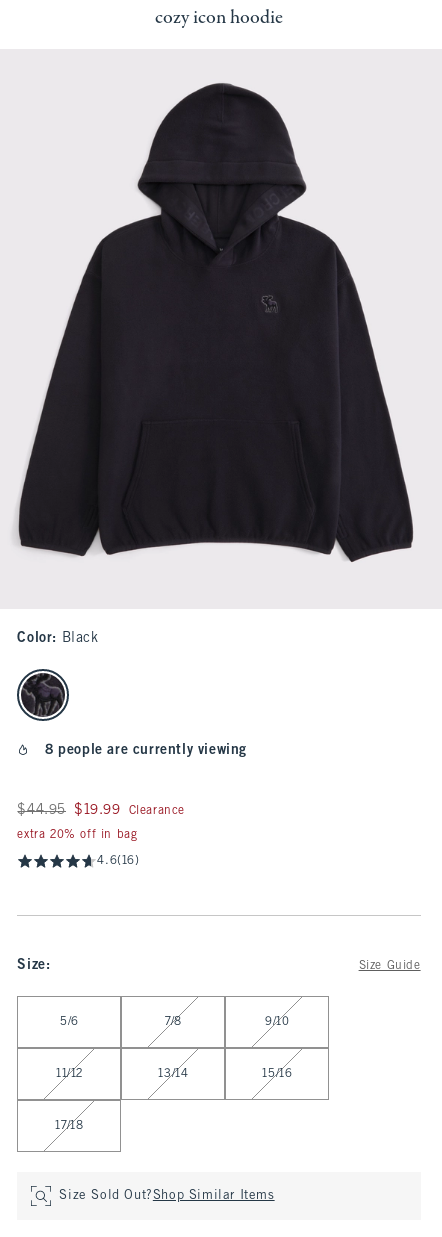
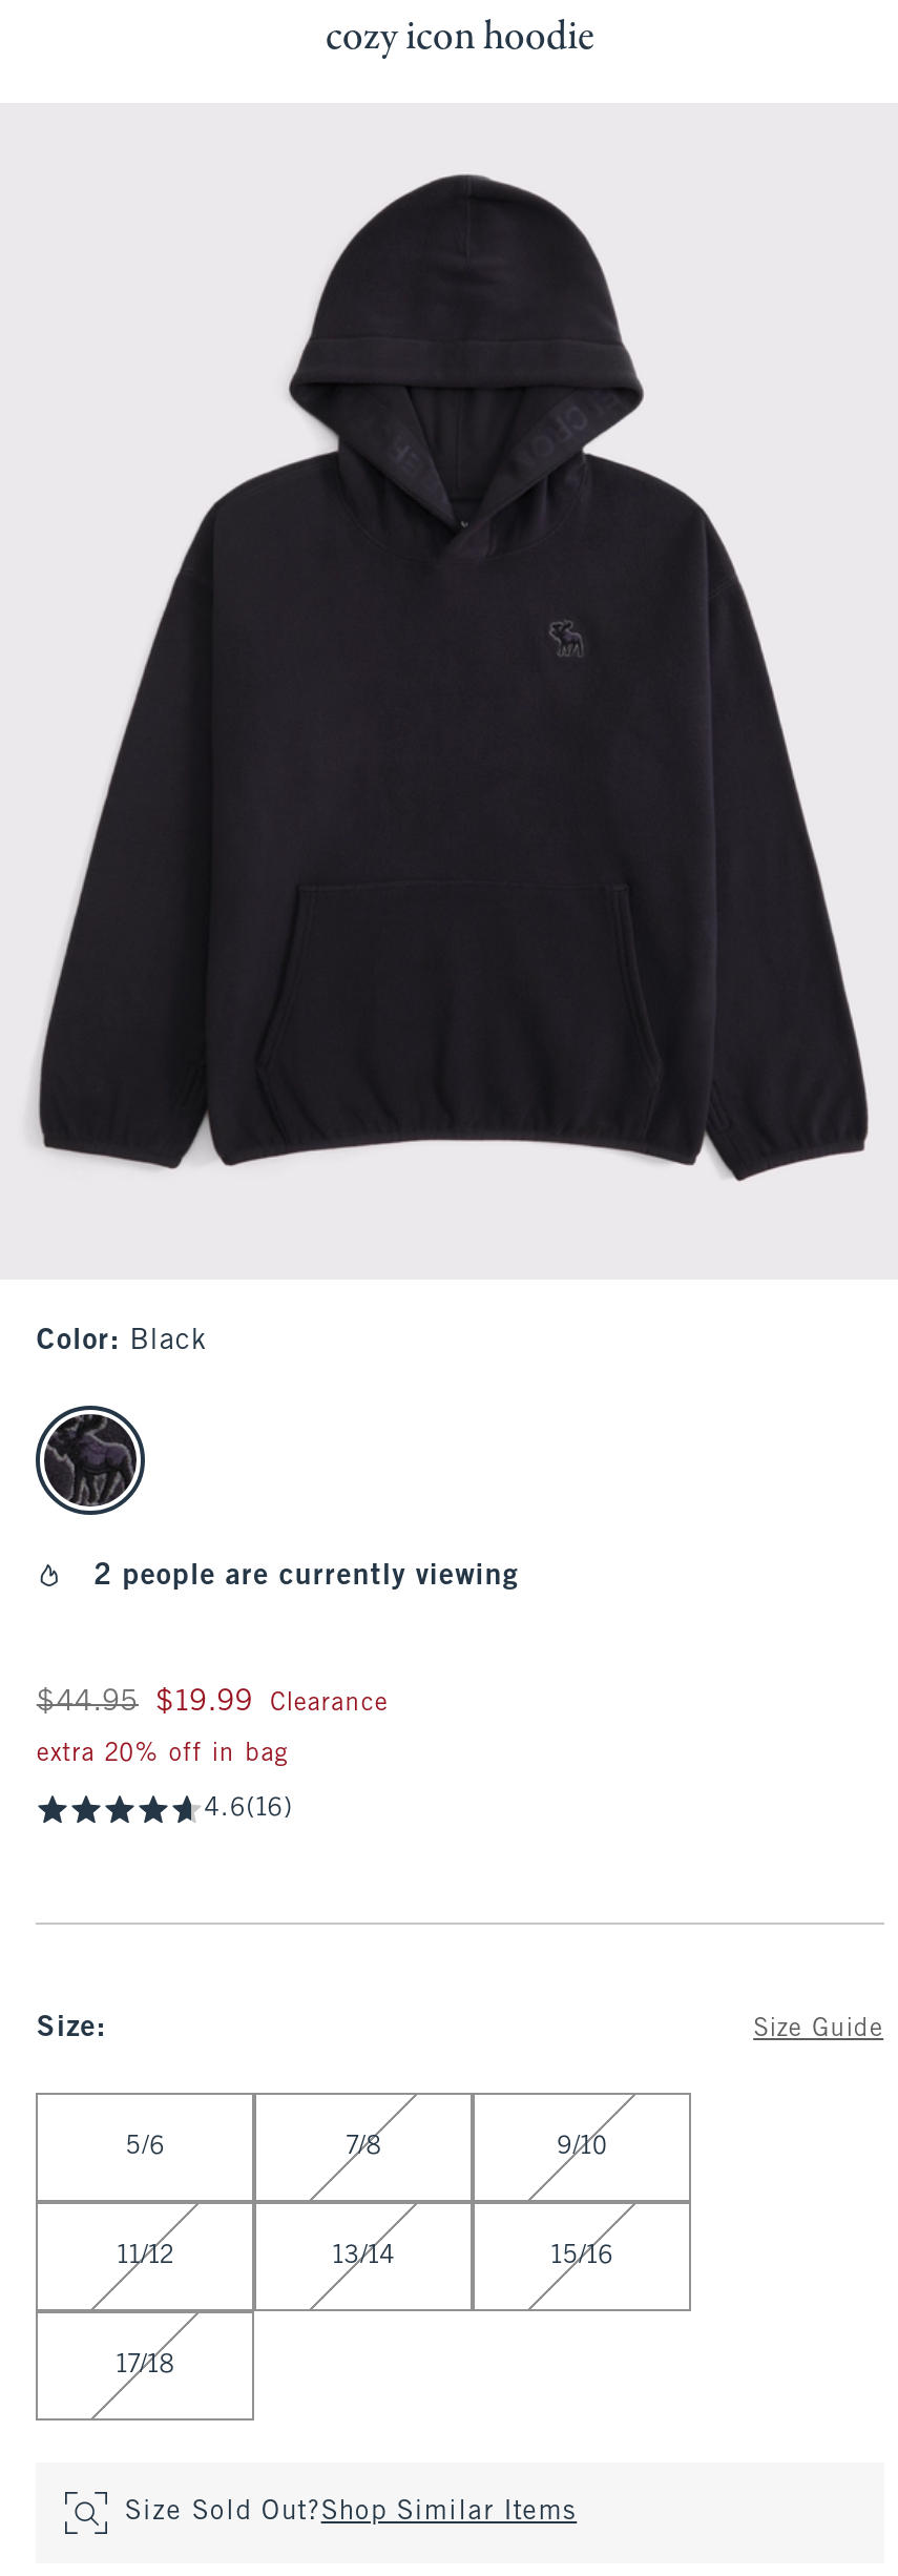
- 8 people are currently viewing
+ 2 people are currently viewing
